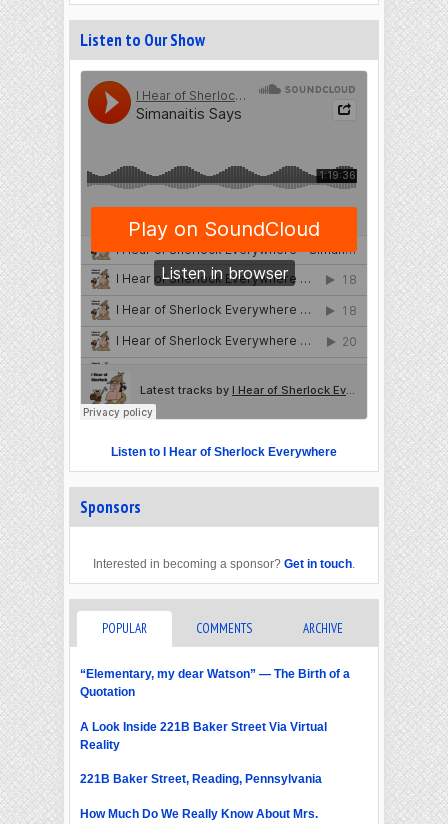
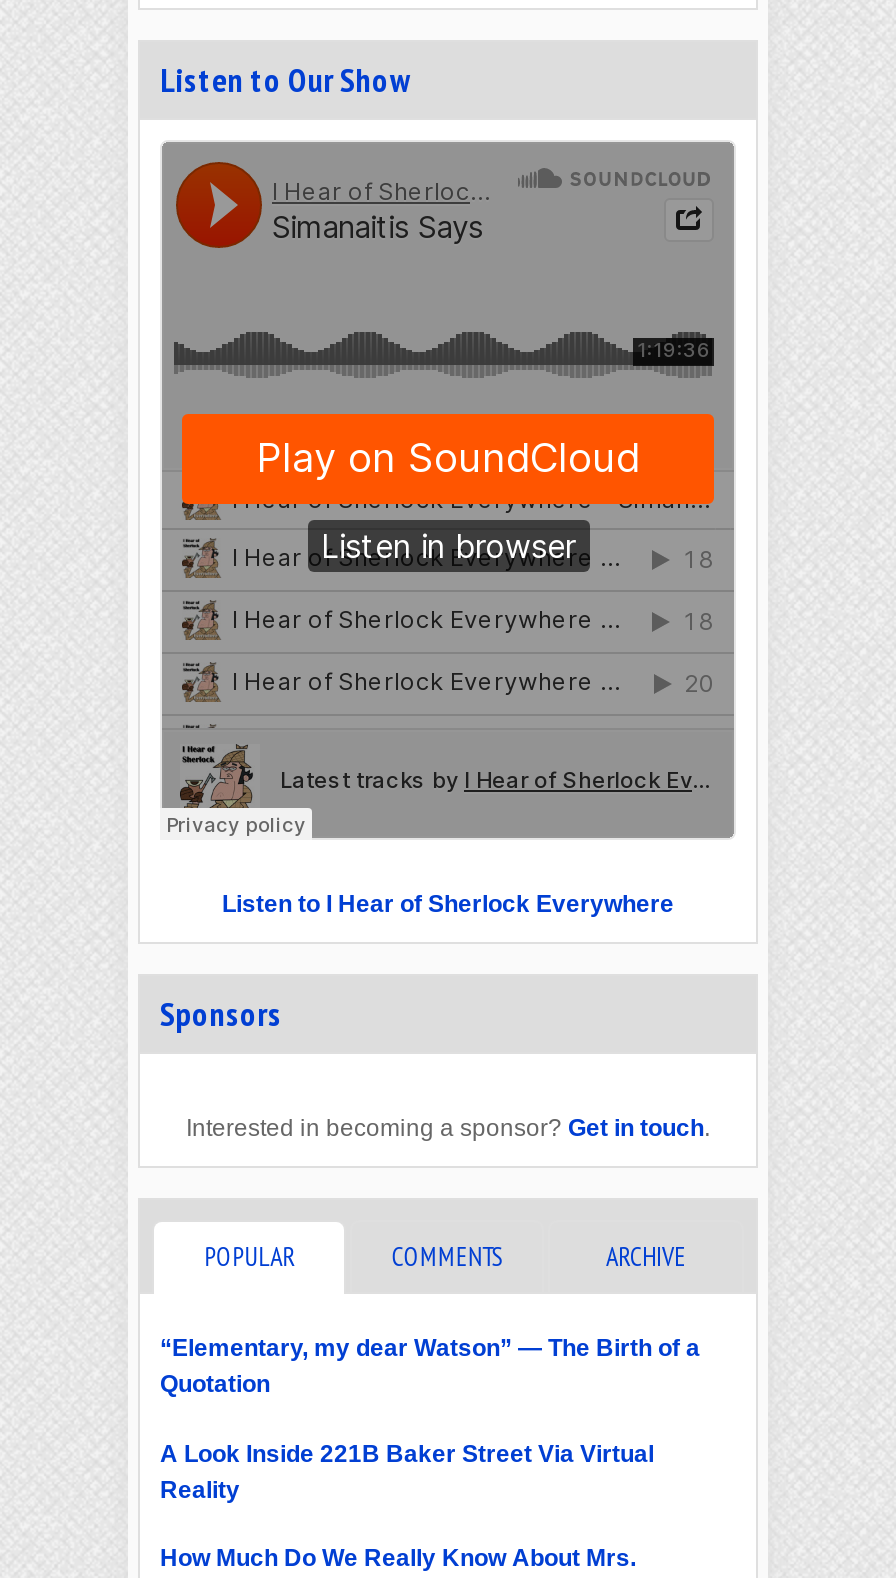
- 221B Baker Street, Reading, Pennsylvania
